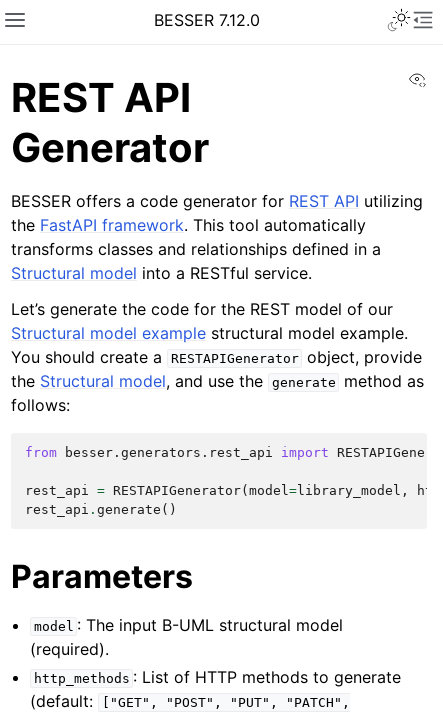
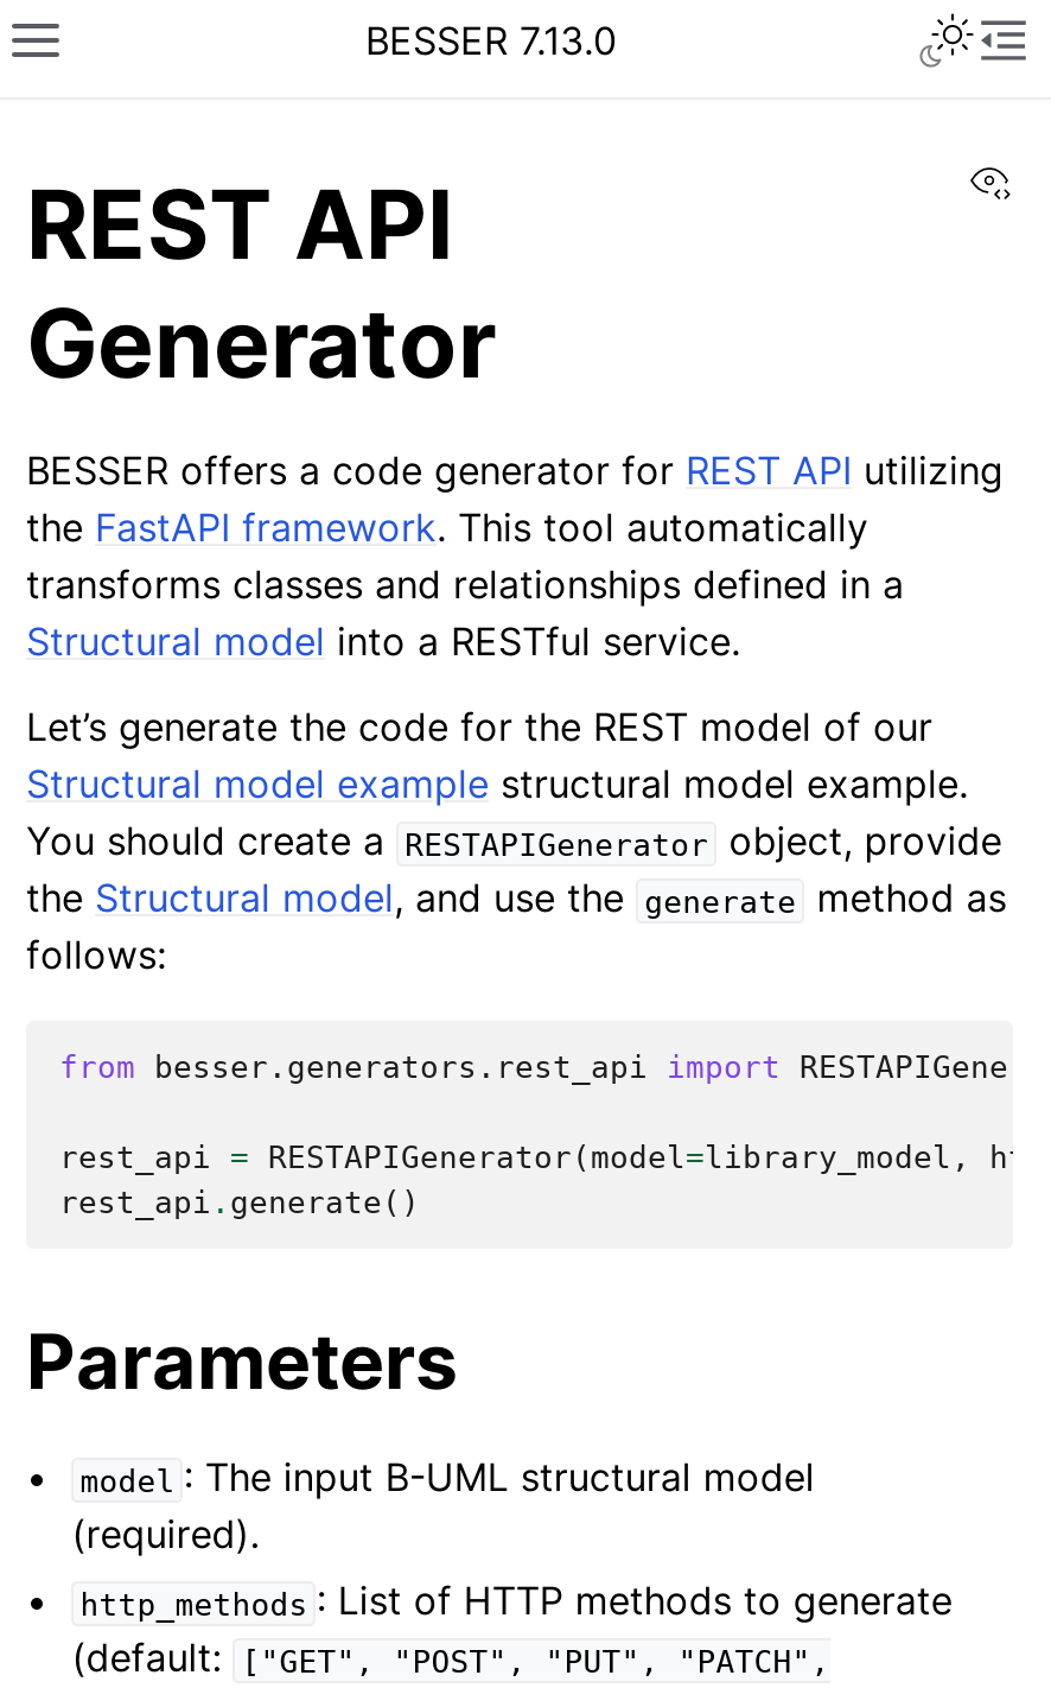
- BESSER 7.12.0
+ BESSER 7.13.0
